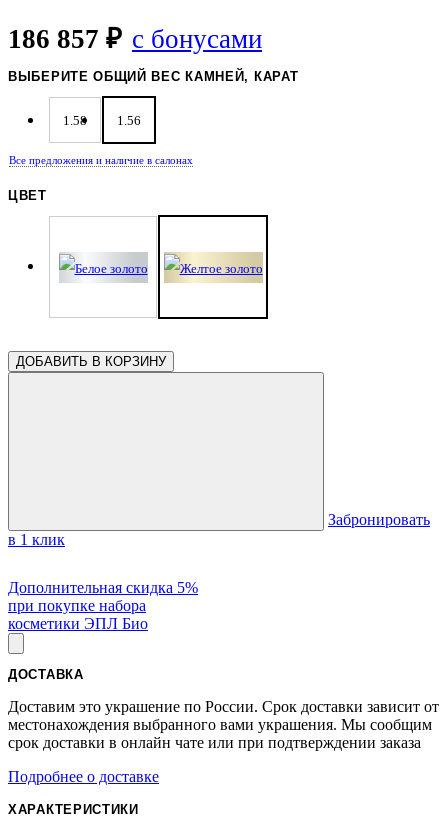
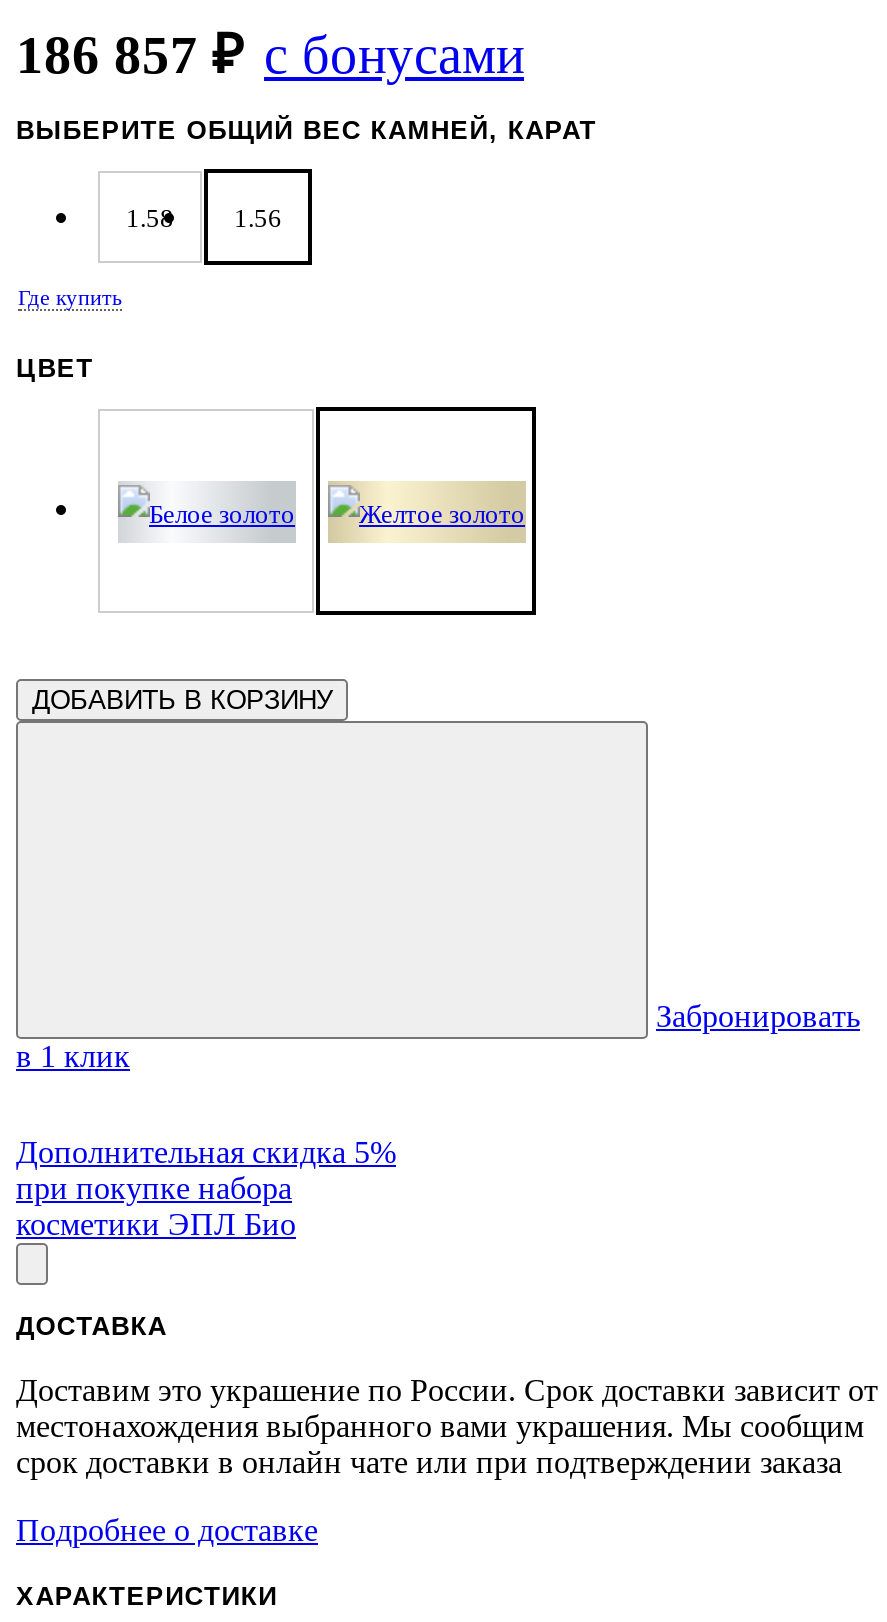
- Все предложения и наличие в салонах
+ Где купить
